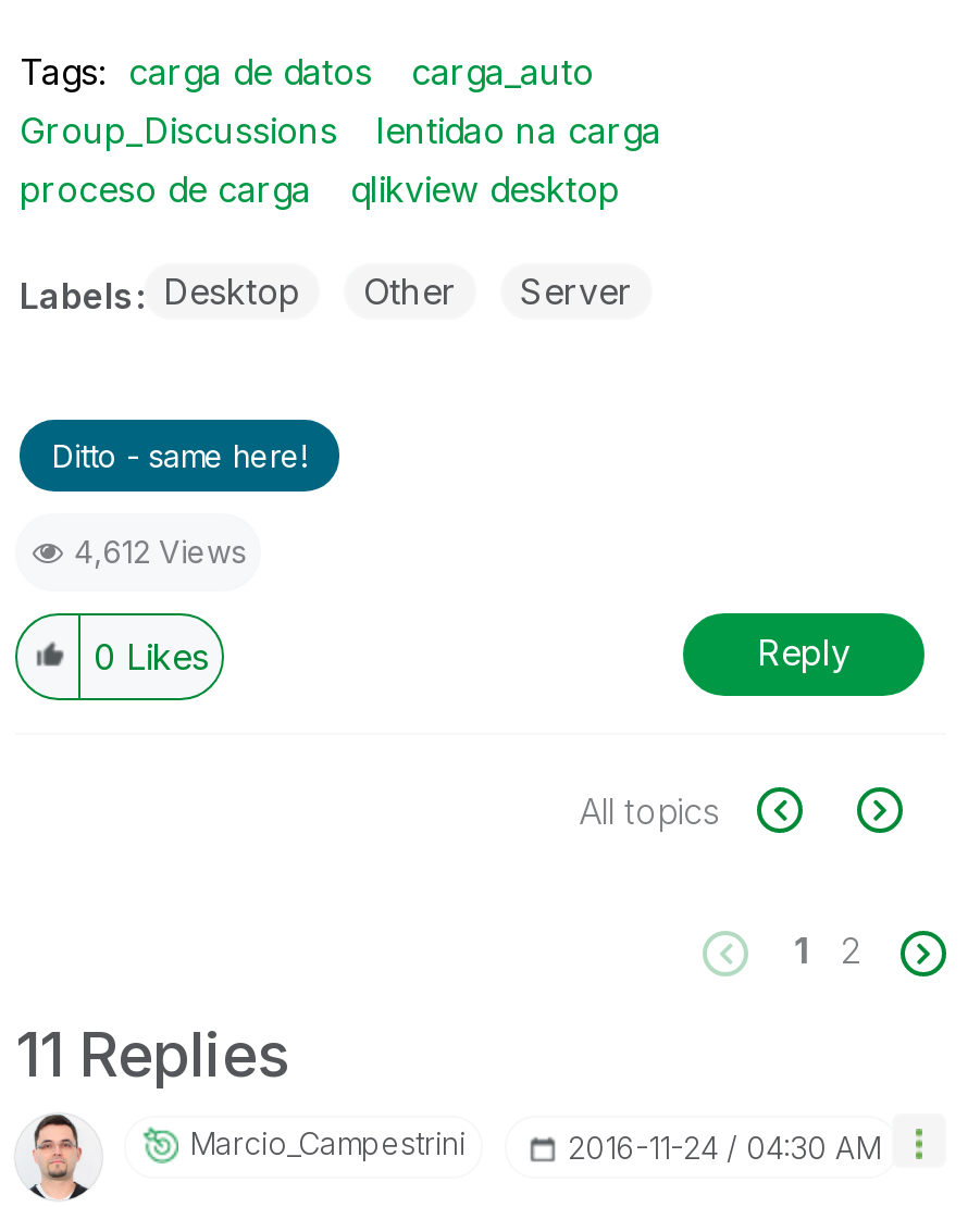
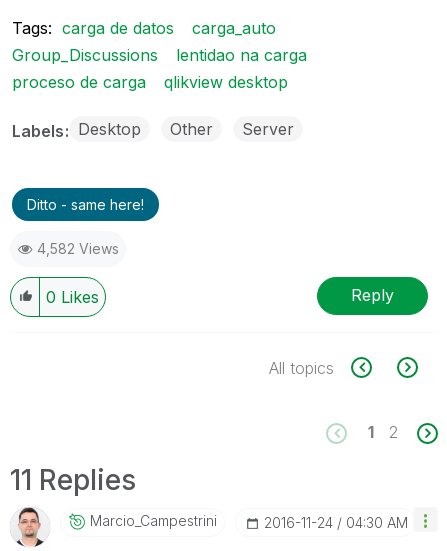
- 4,612 Views
+ 4,582 Views
